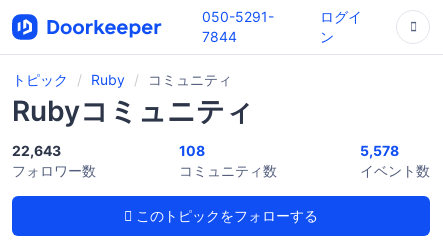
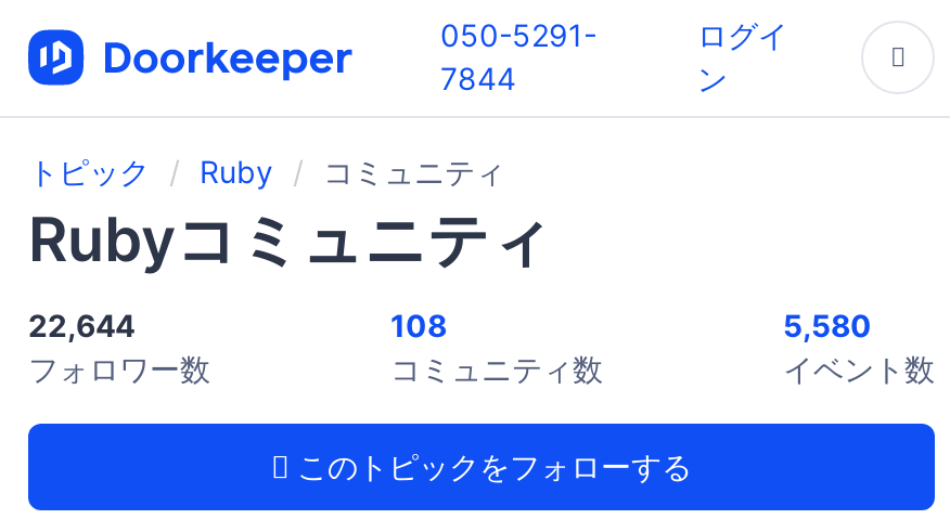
- 22,643
+ 22,644

- 5,578
+ 5,580
